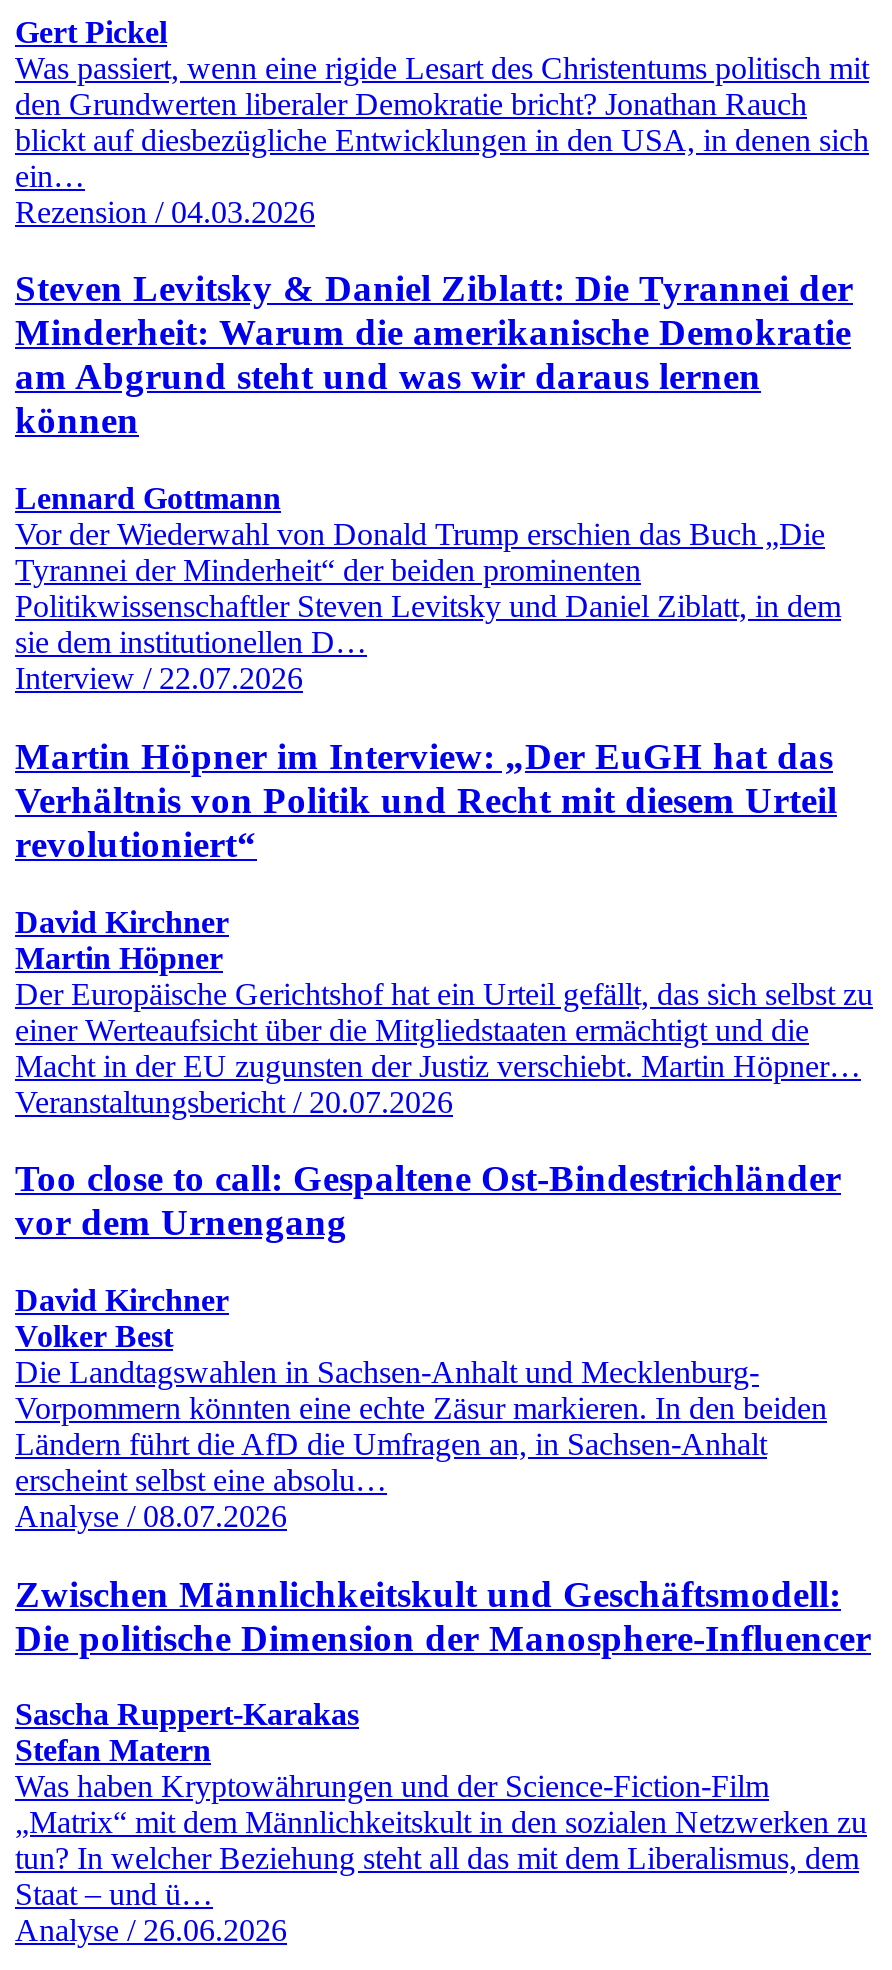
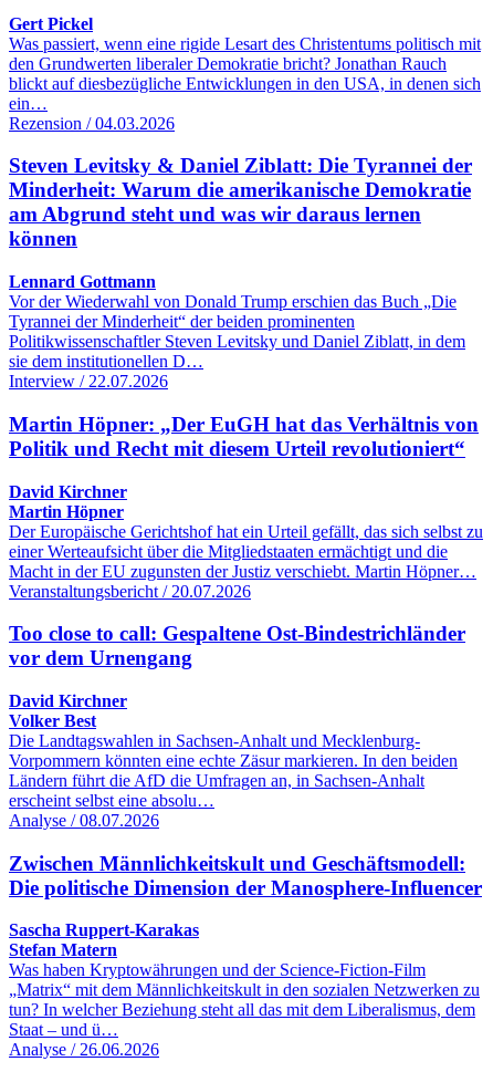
- Martin Höpner im Interview: „Der EuGH hat das
- Verhältnis von Politik und Recht mit diesem Urteil
- revolutioniert“
+ Martin Höpner: „Der EuGH hat das Verhältnis von
+ Politik und Recht mit diesem Urteil revolutioniert“
